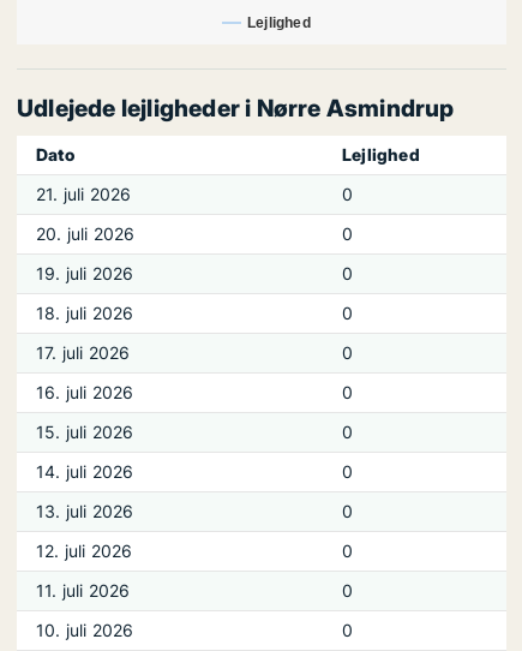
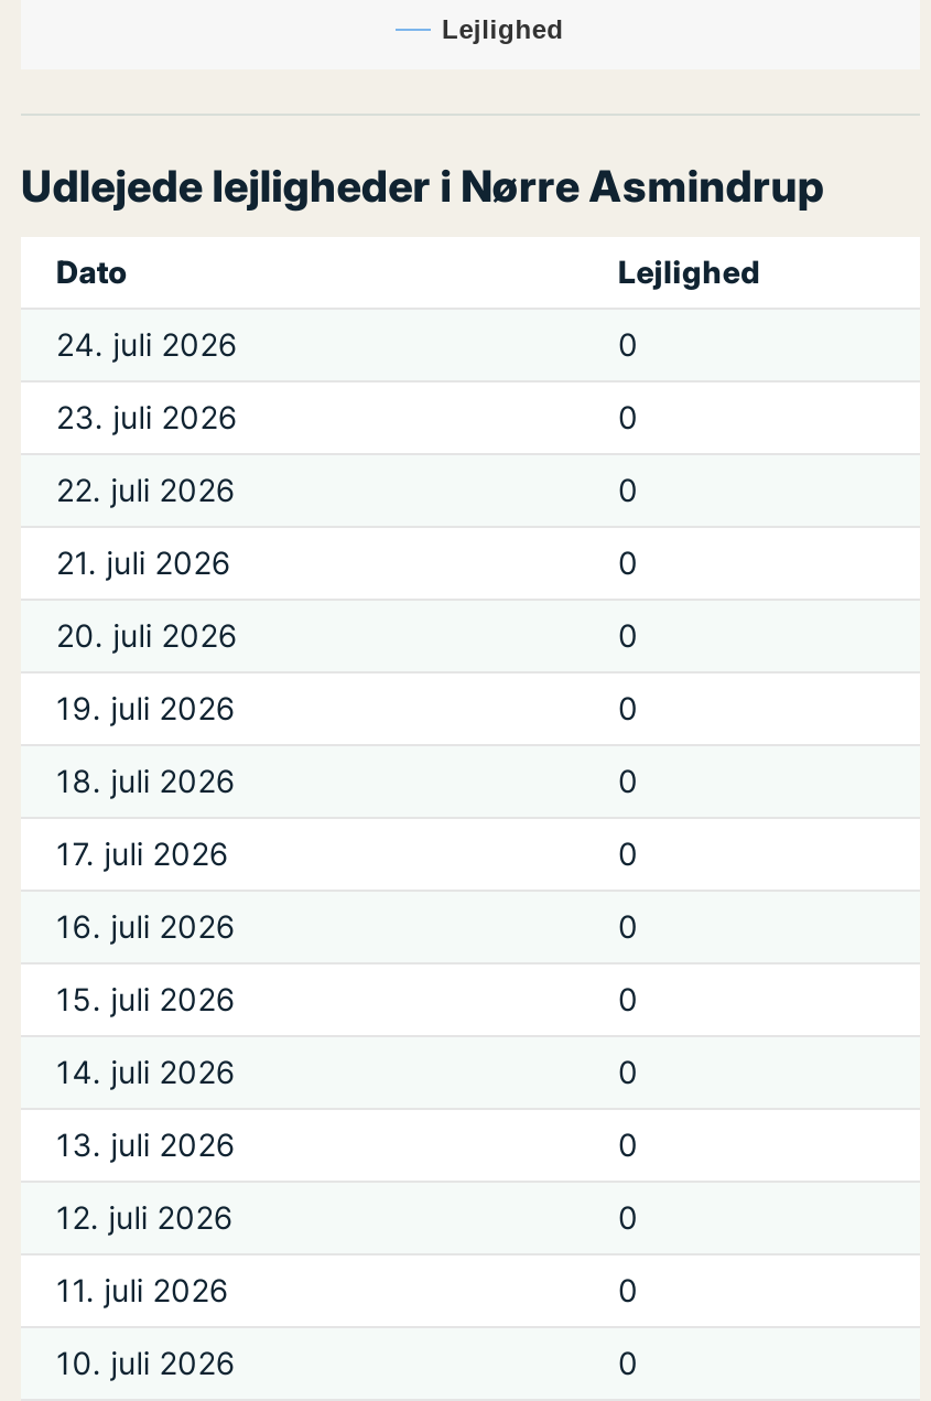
+ 24. juli 2026
+ 0
+ 23. juli 2026
+ 0
+ 22. juli 2026
+ 0
